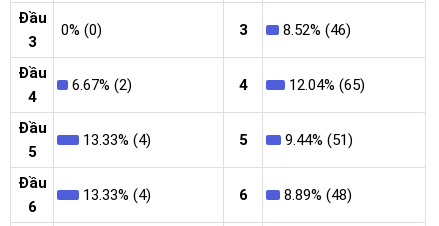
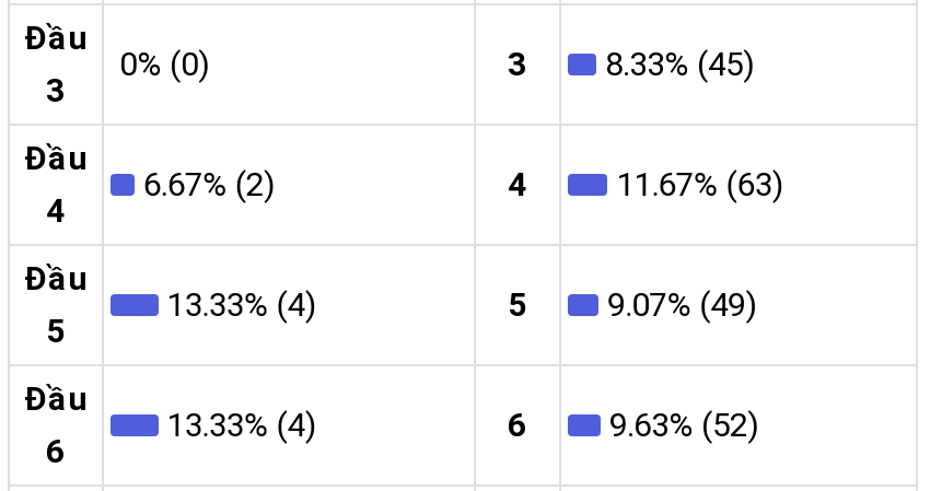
- 3 8.52% (46)
+ 3 8.33% (45)

- 12.04% (65)
+ 11.67% (63)

- 5 9.44% (51)
+ 5 9.07% (49)

- 6 8.89% (48)
+ 6 9.63% (52)
